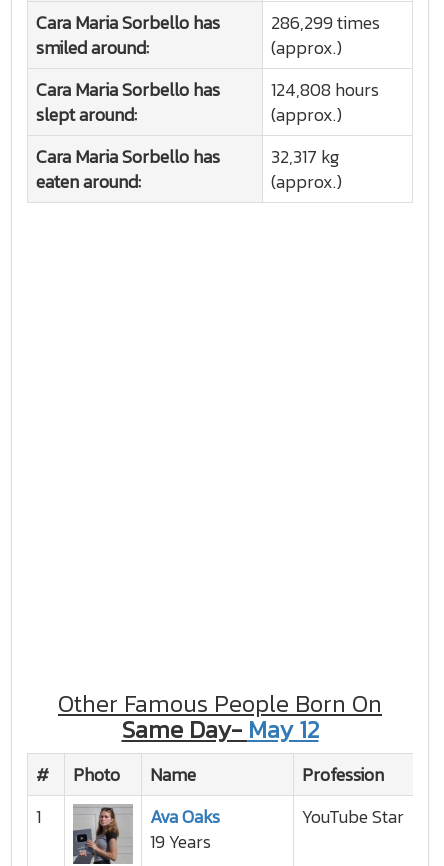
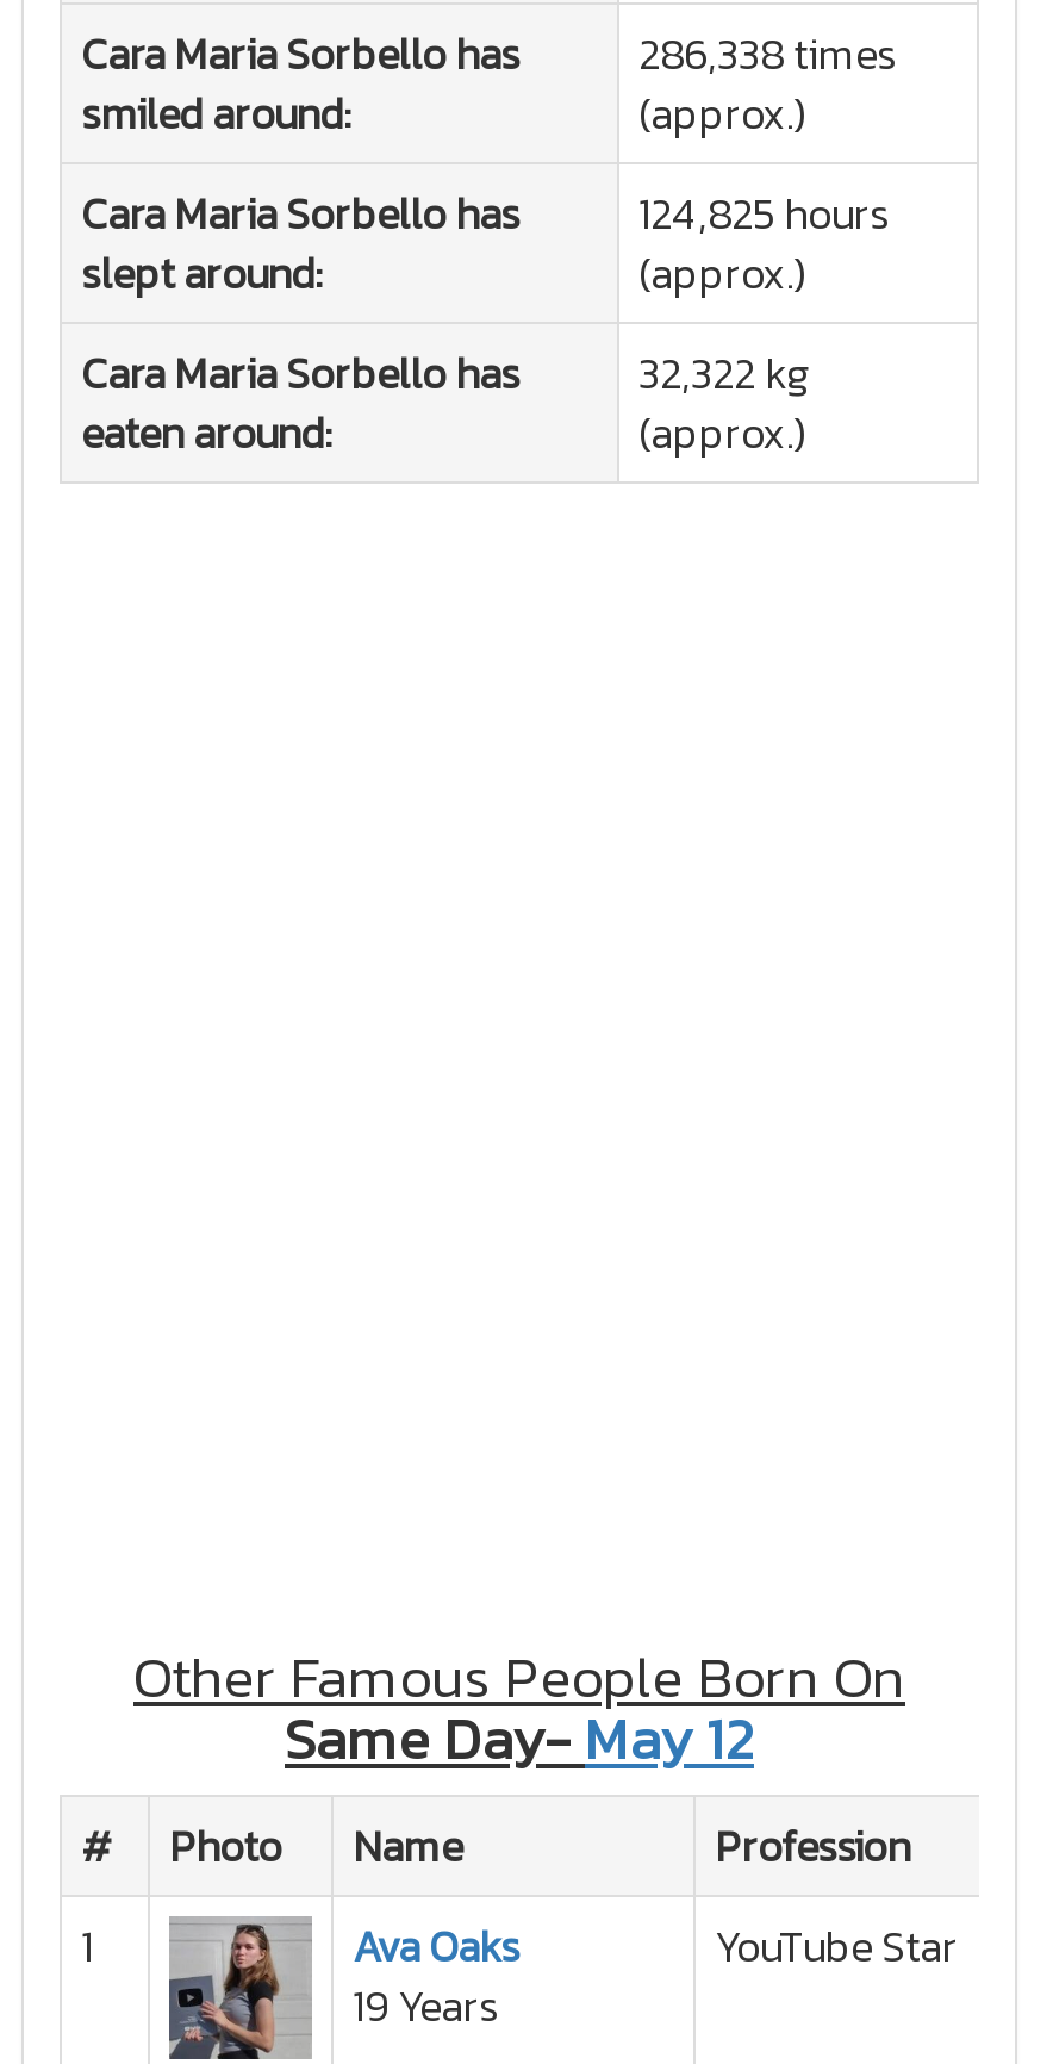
- Cara Maria Sorbello has 286,299 times
+ Cara Maria Sorbello has 286,338 times

- Cara Maria Sorbello has 124,808 hours
+ Cara Maria Sorbello has 124,825 hours

- Cara Maria Sorbello has 32,317 kg
+ Cara Maria Sorbello has 32,322 kg
